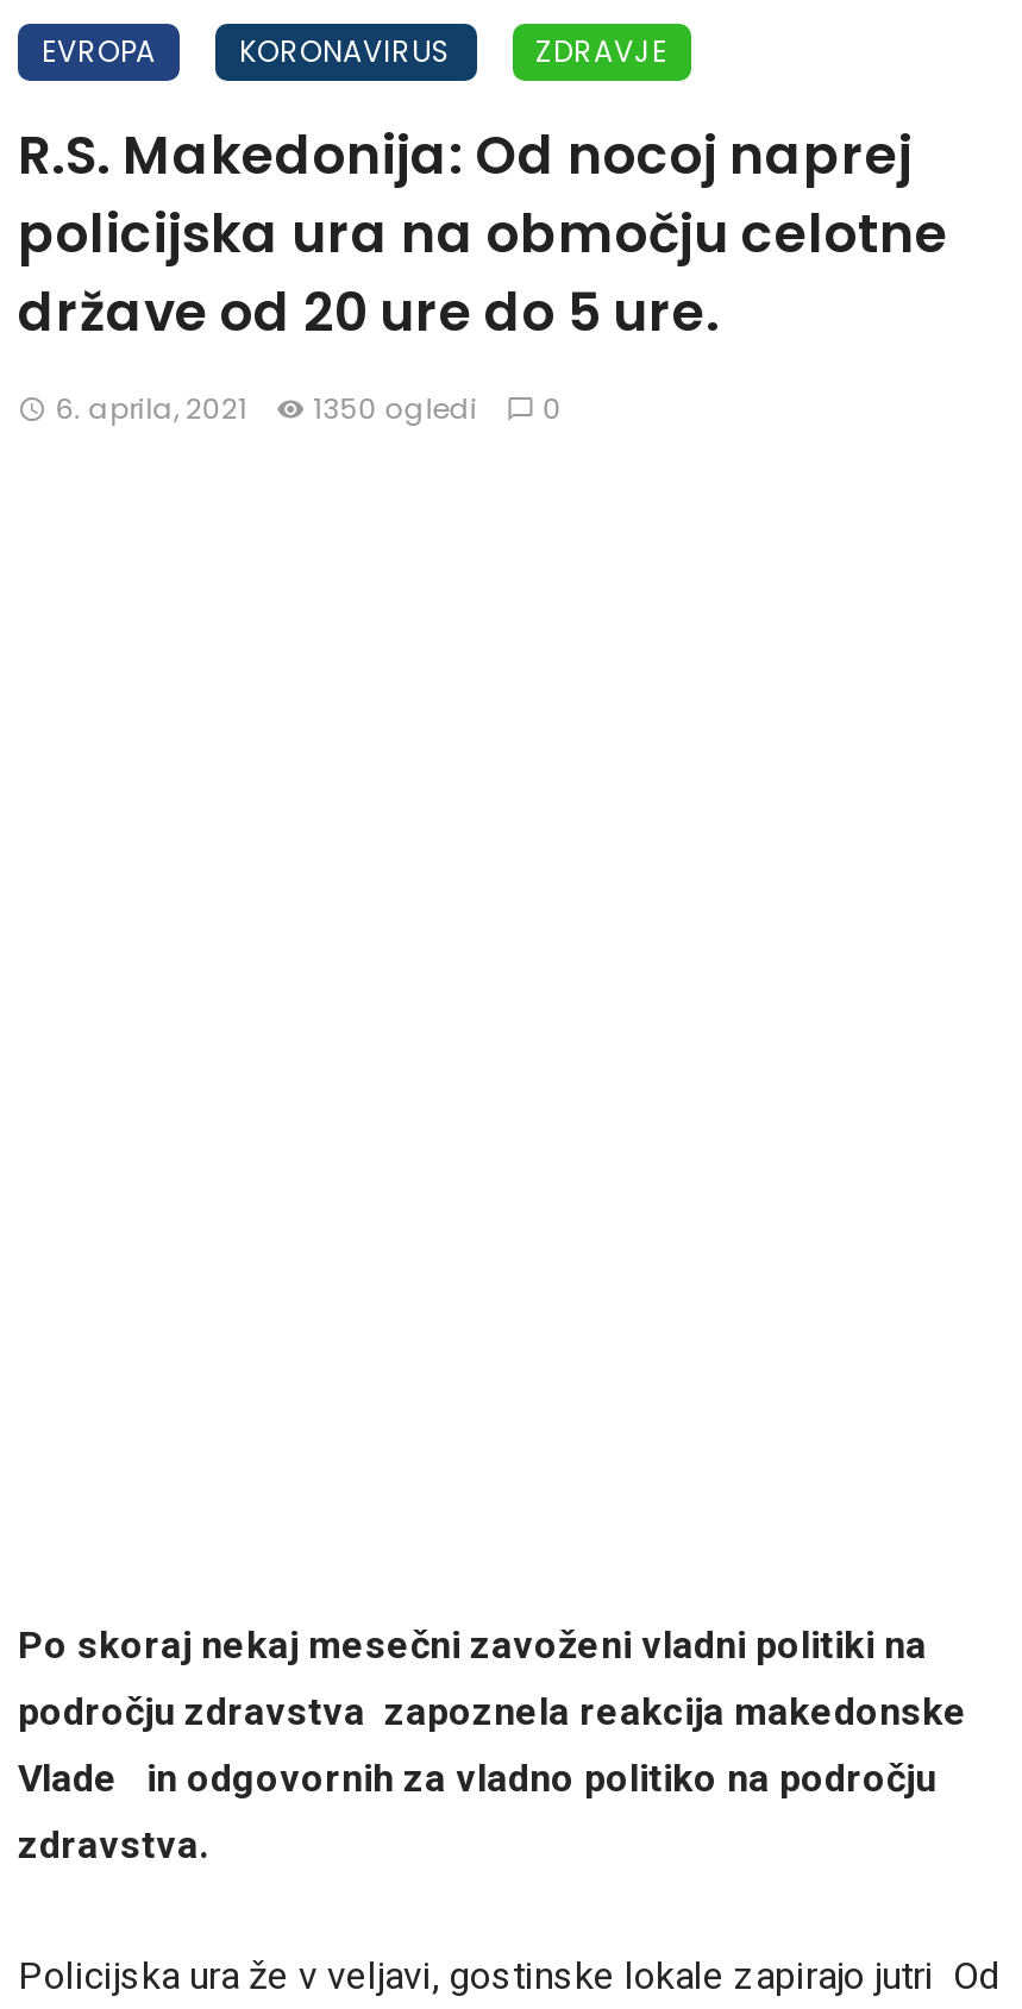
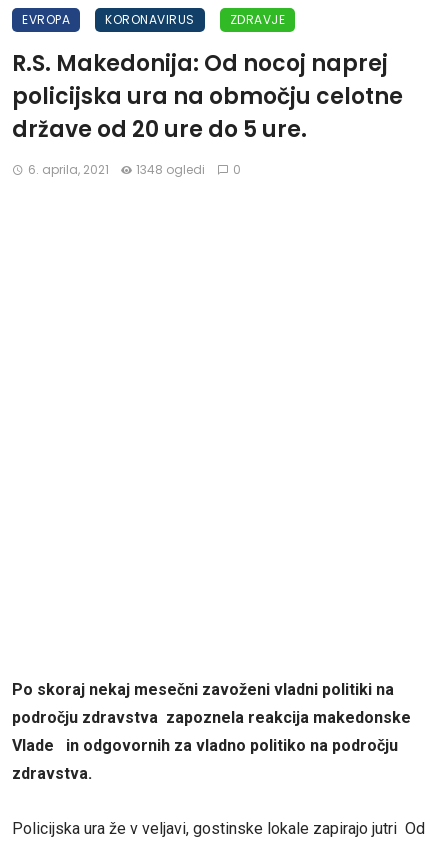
- 6. aprila, 2021 1350 ogledi 0
+ 6. aprila, 2021 1348 ogledi 0
